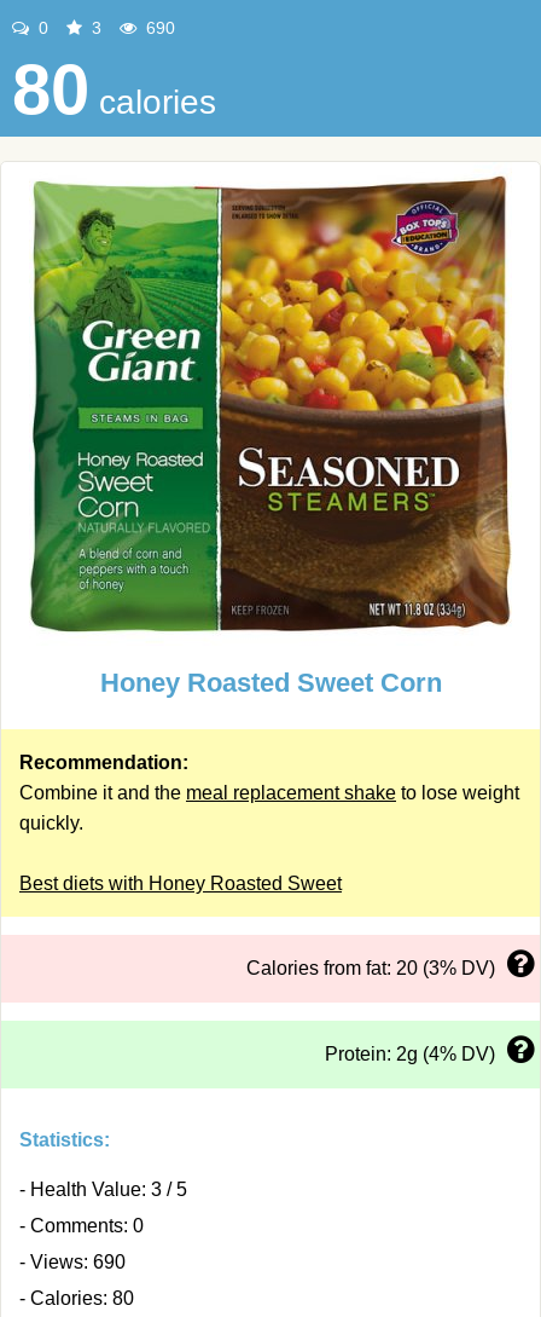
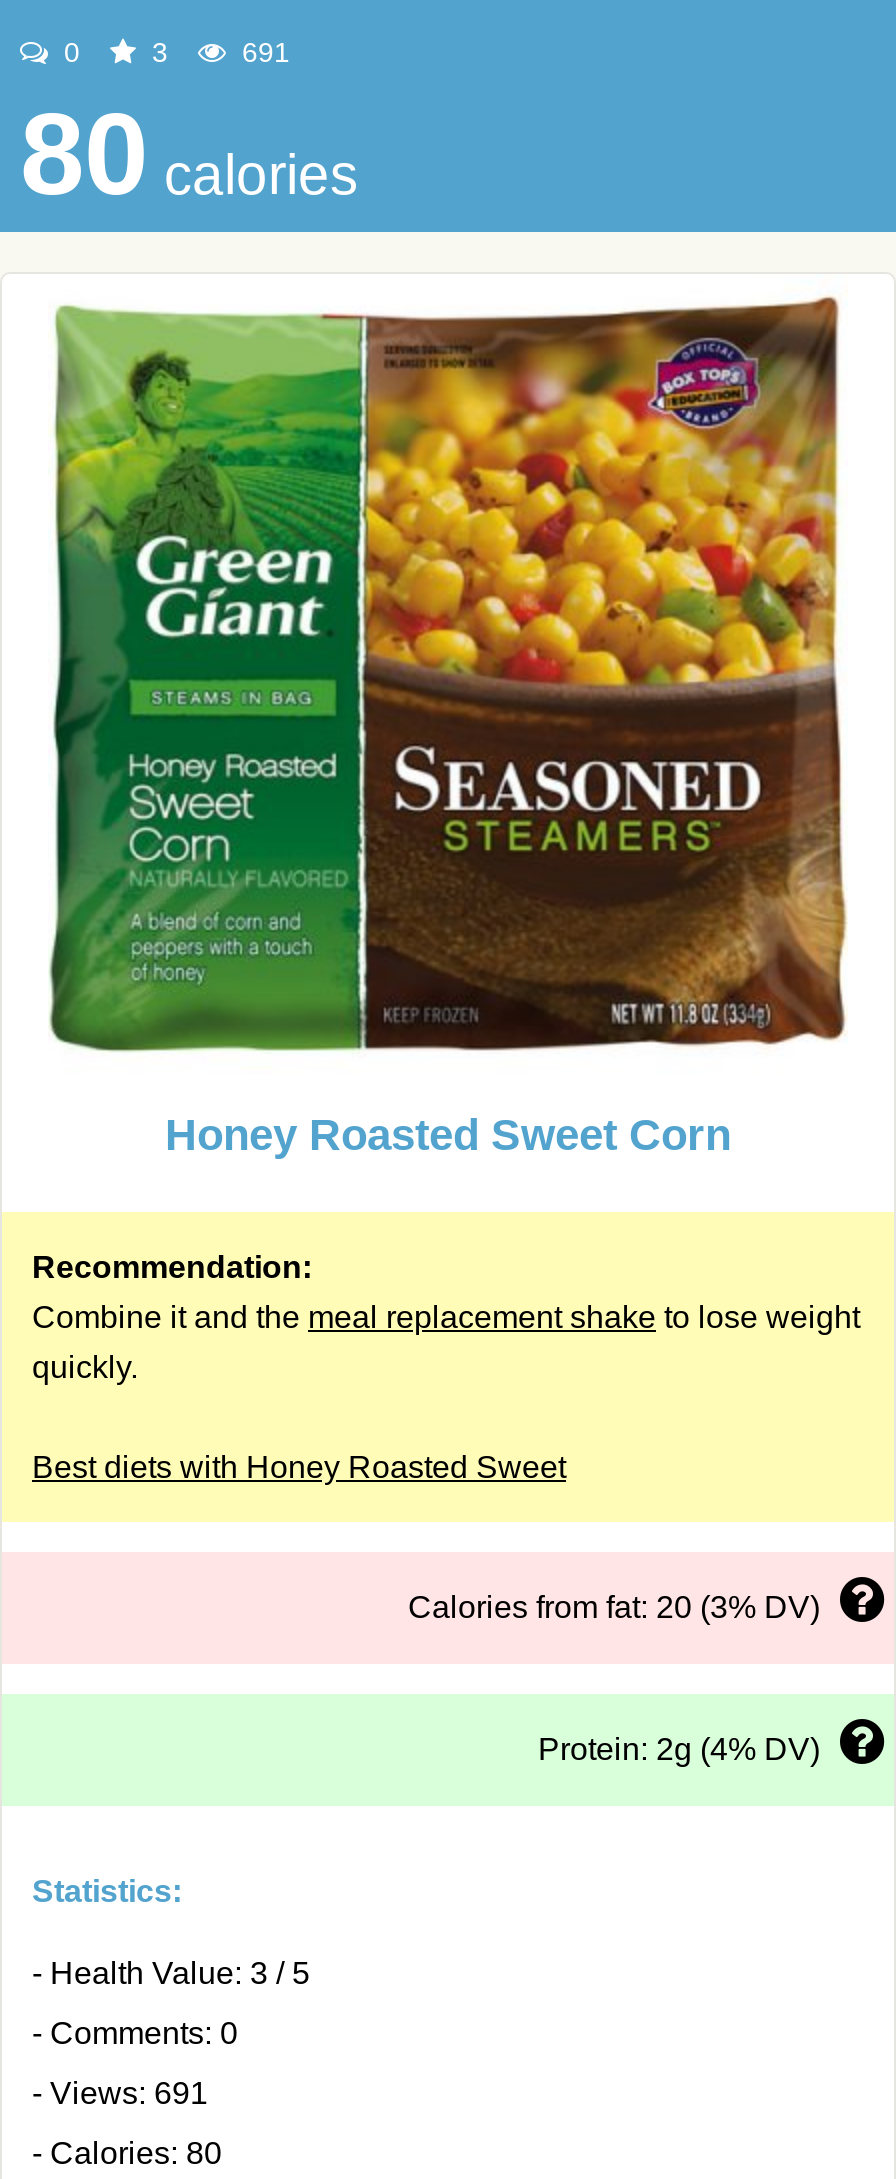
- 690
+ 691

- - Views: 690
+ - Views: 691
